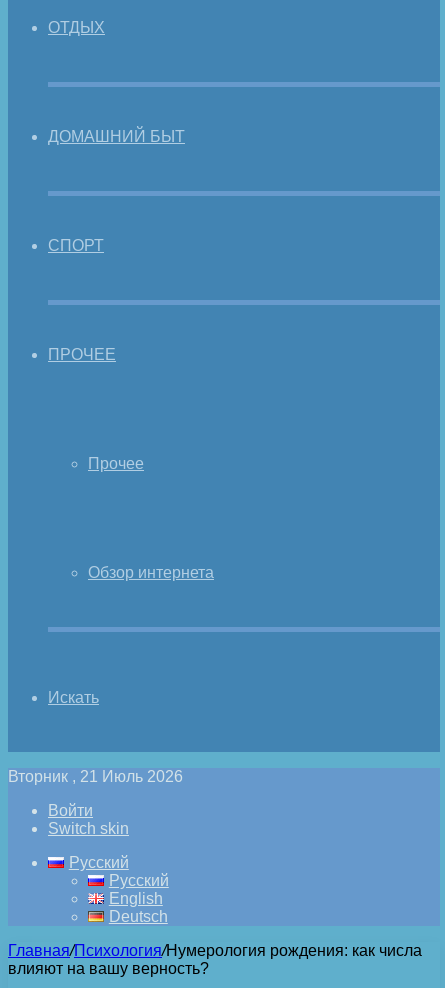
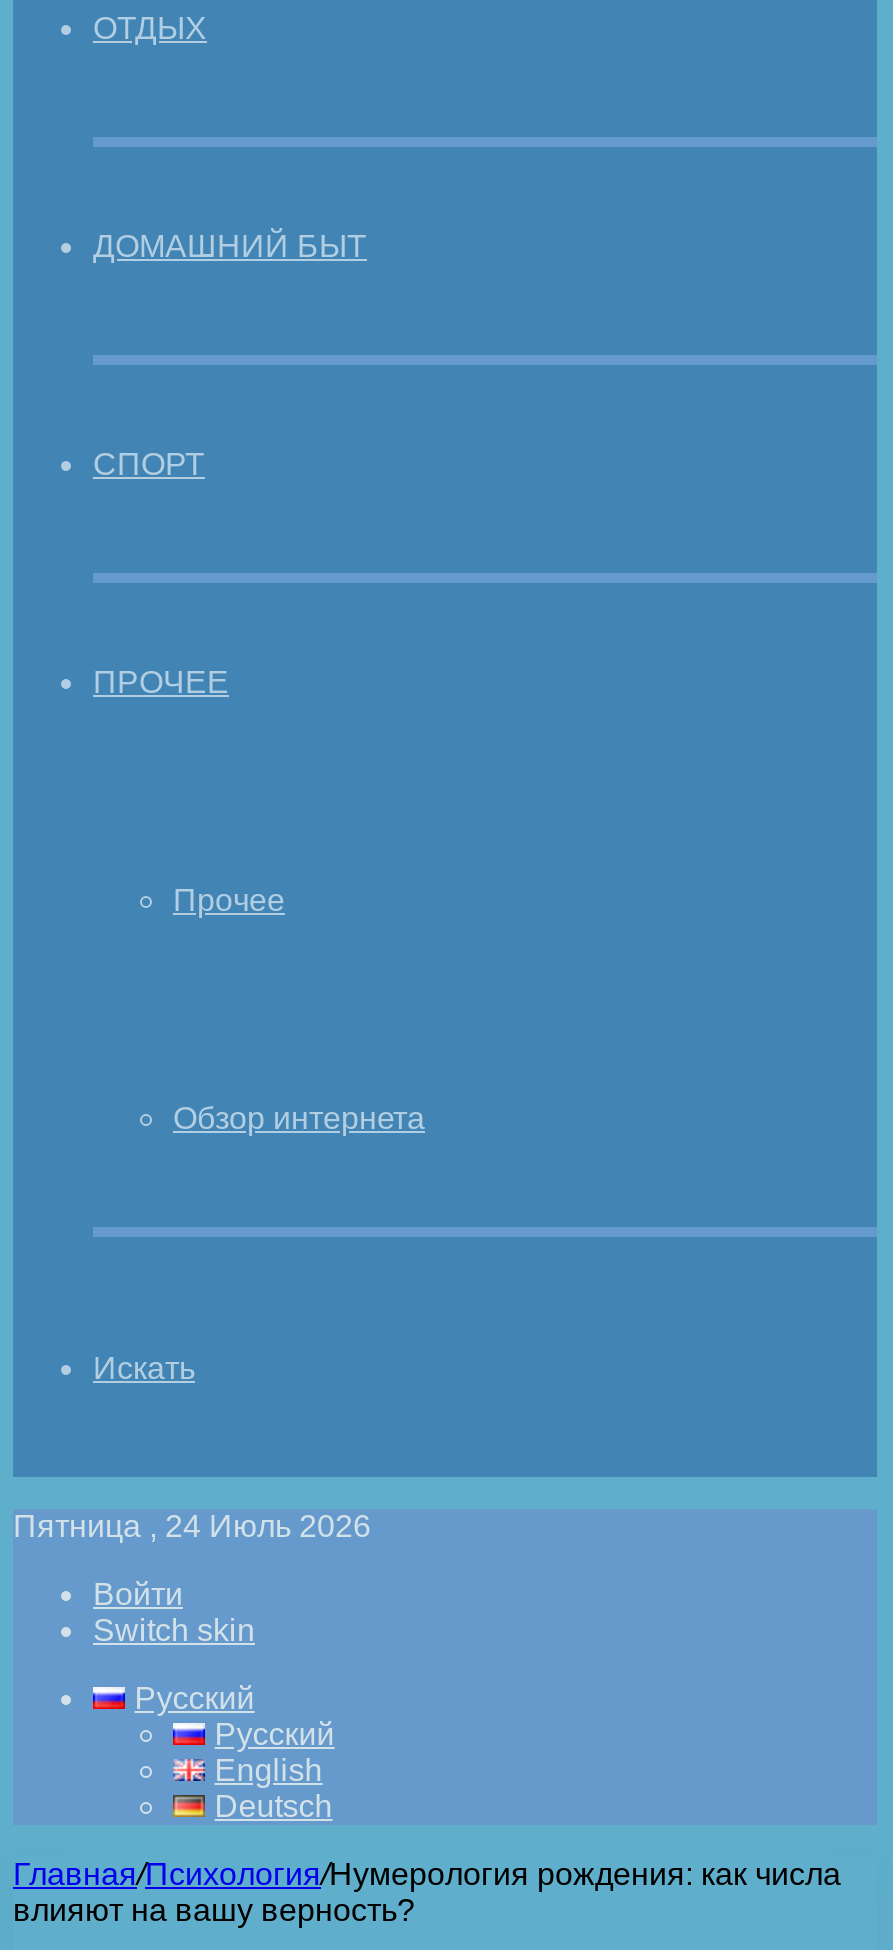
- Вторник , 21 Июль 2026
+ Пятница , 24 Июль 2026
